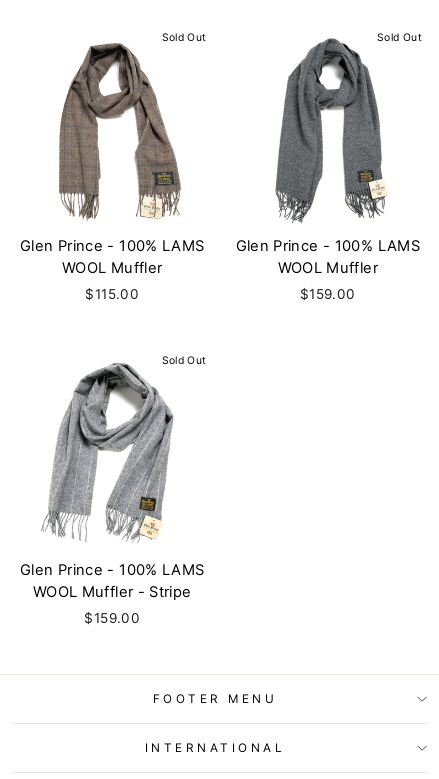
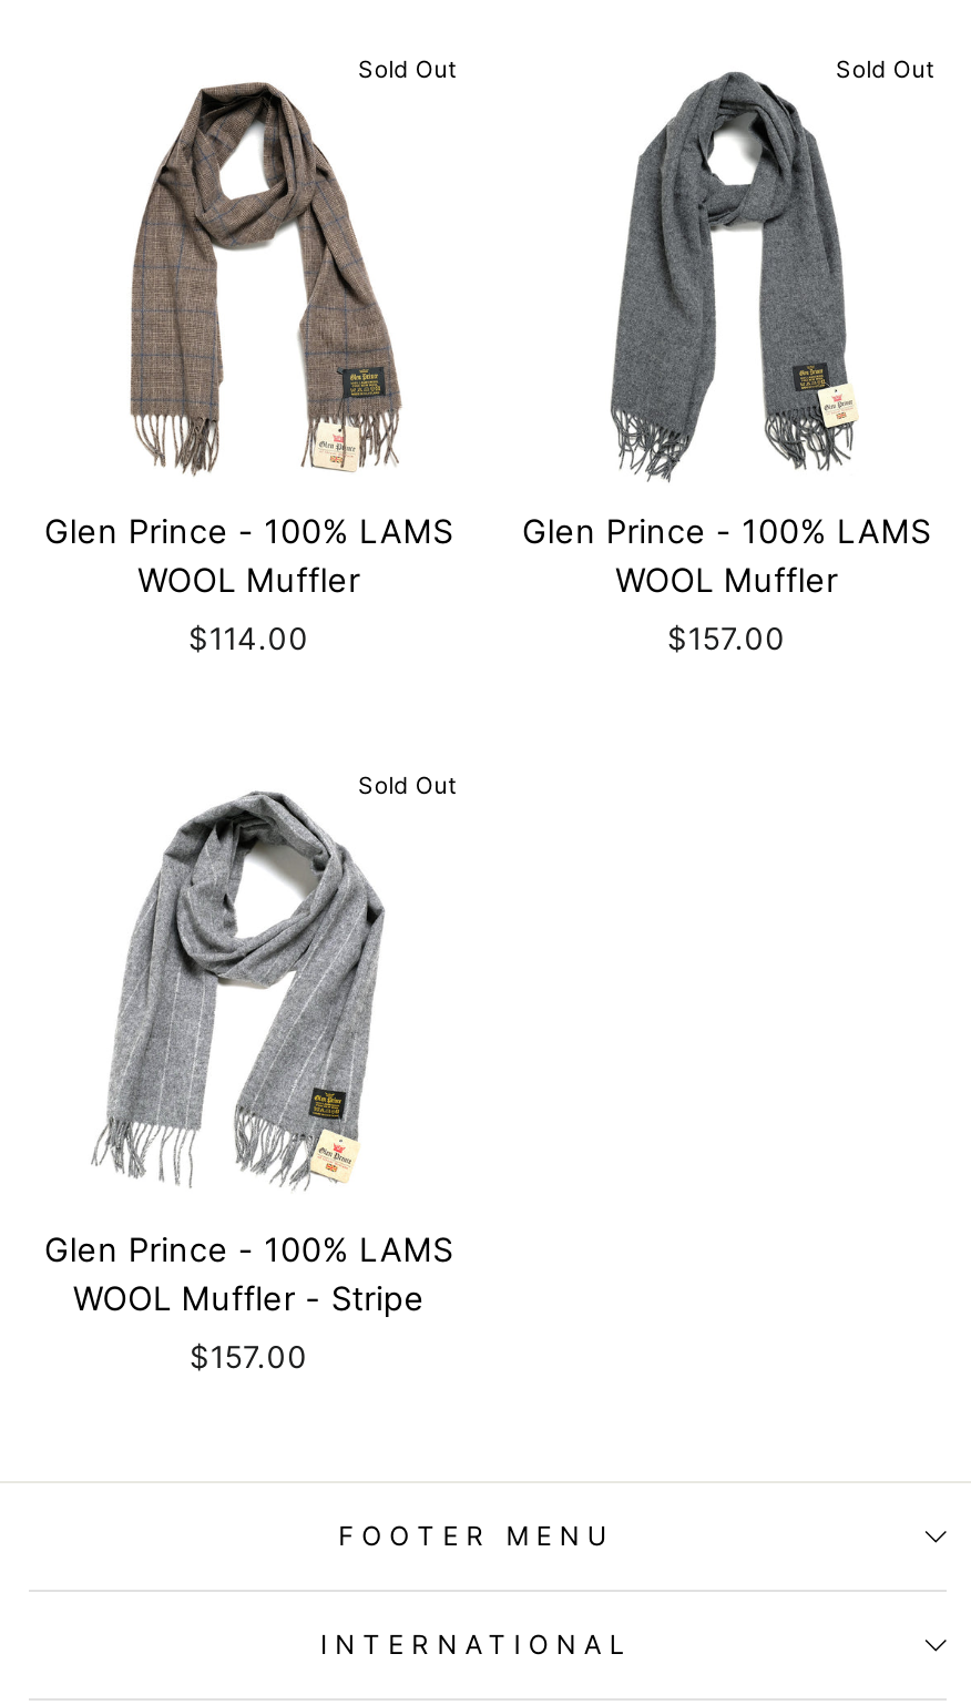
- $115.00
+ $114.00

- $159.00
+ $157.00

- $159.00
+ $157.00
